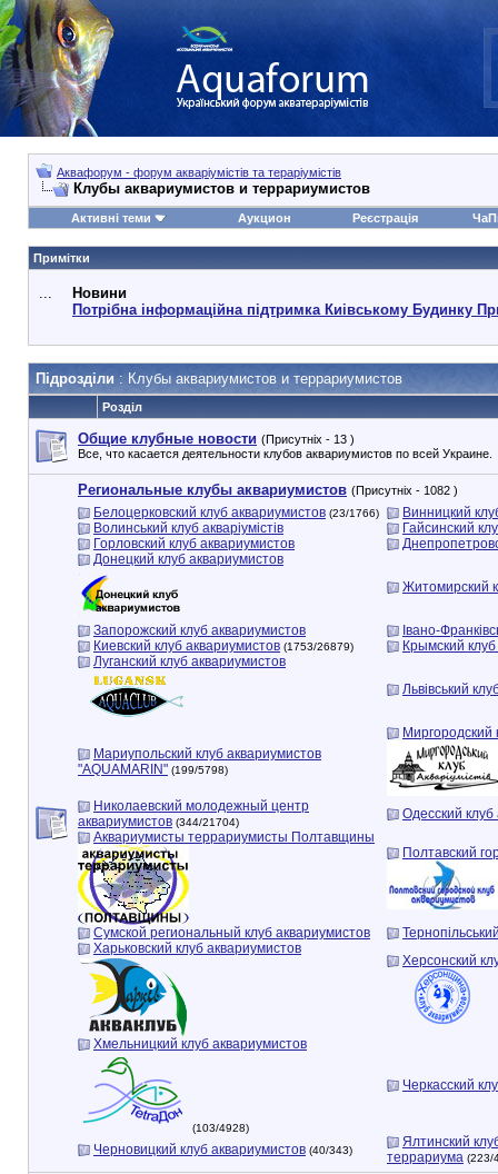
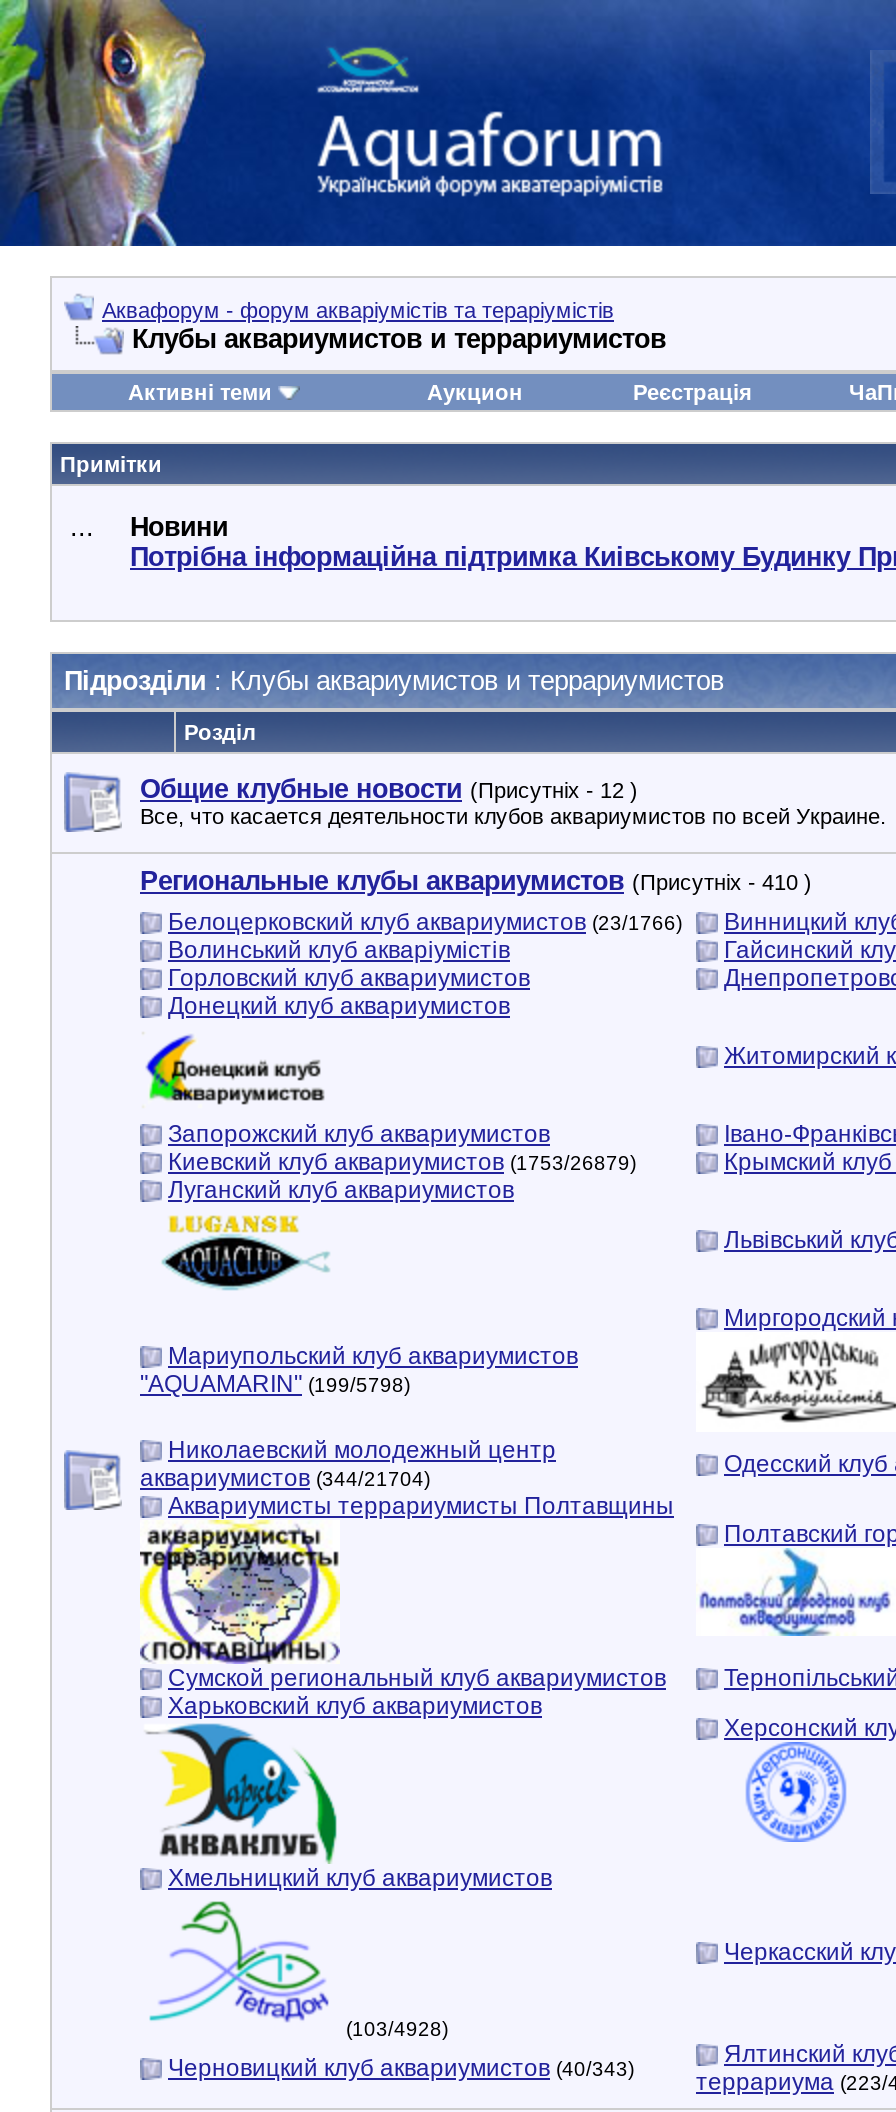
- Общие клубные новости (Присутніх - 13 )
+ Общие клубные новости (Присутніх - 12 )

- Региональные клубы аквариумистов (Присутніх - 1082 )
+ Региональные клубы аквариумистов (Присутніх - 410 )
